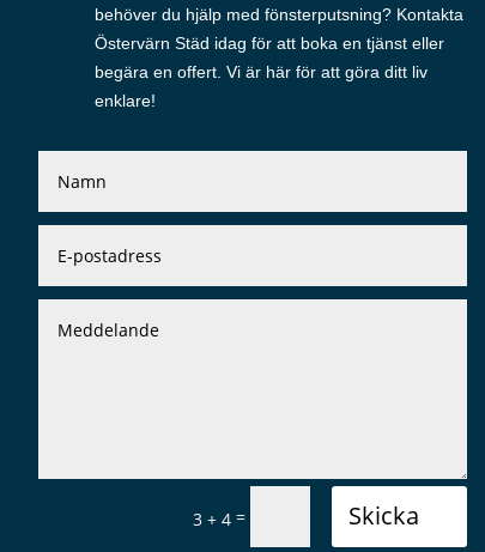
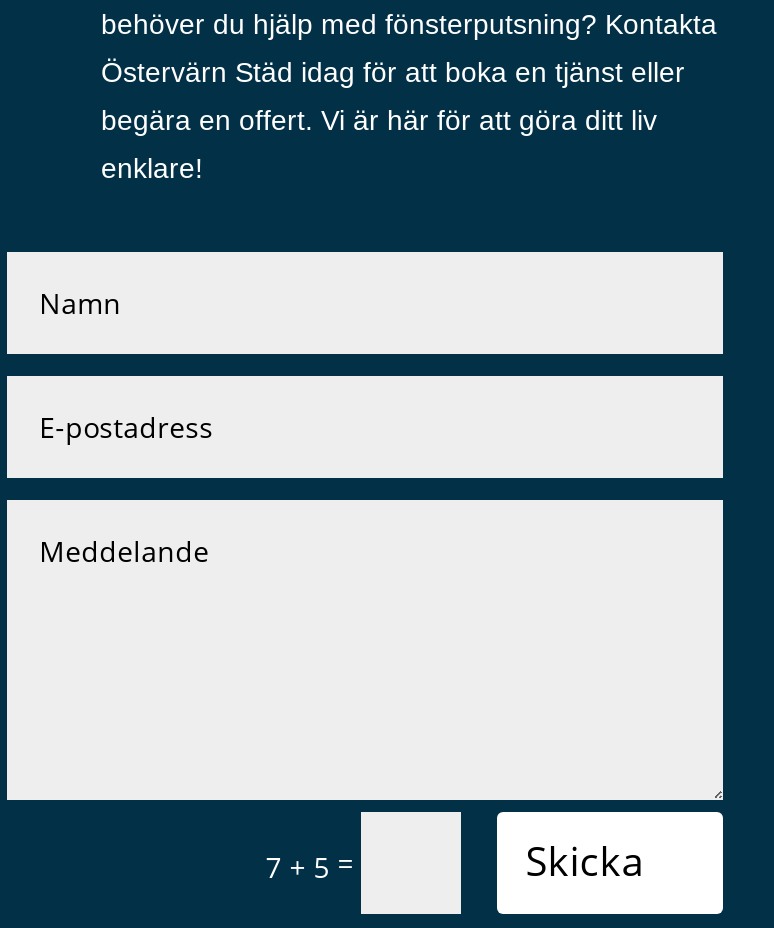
- 3 + 4 =
+ 7 + 5 =
